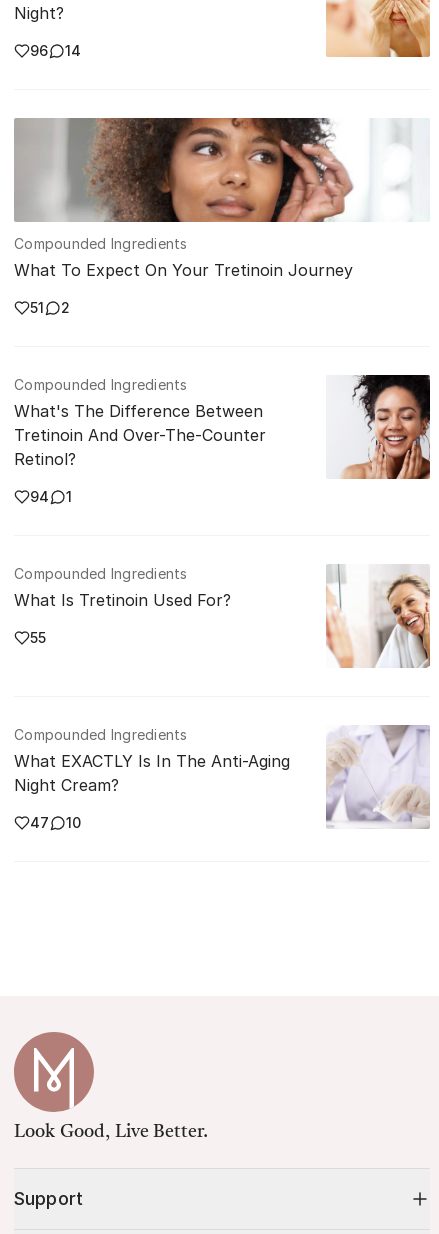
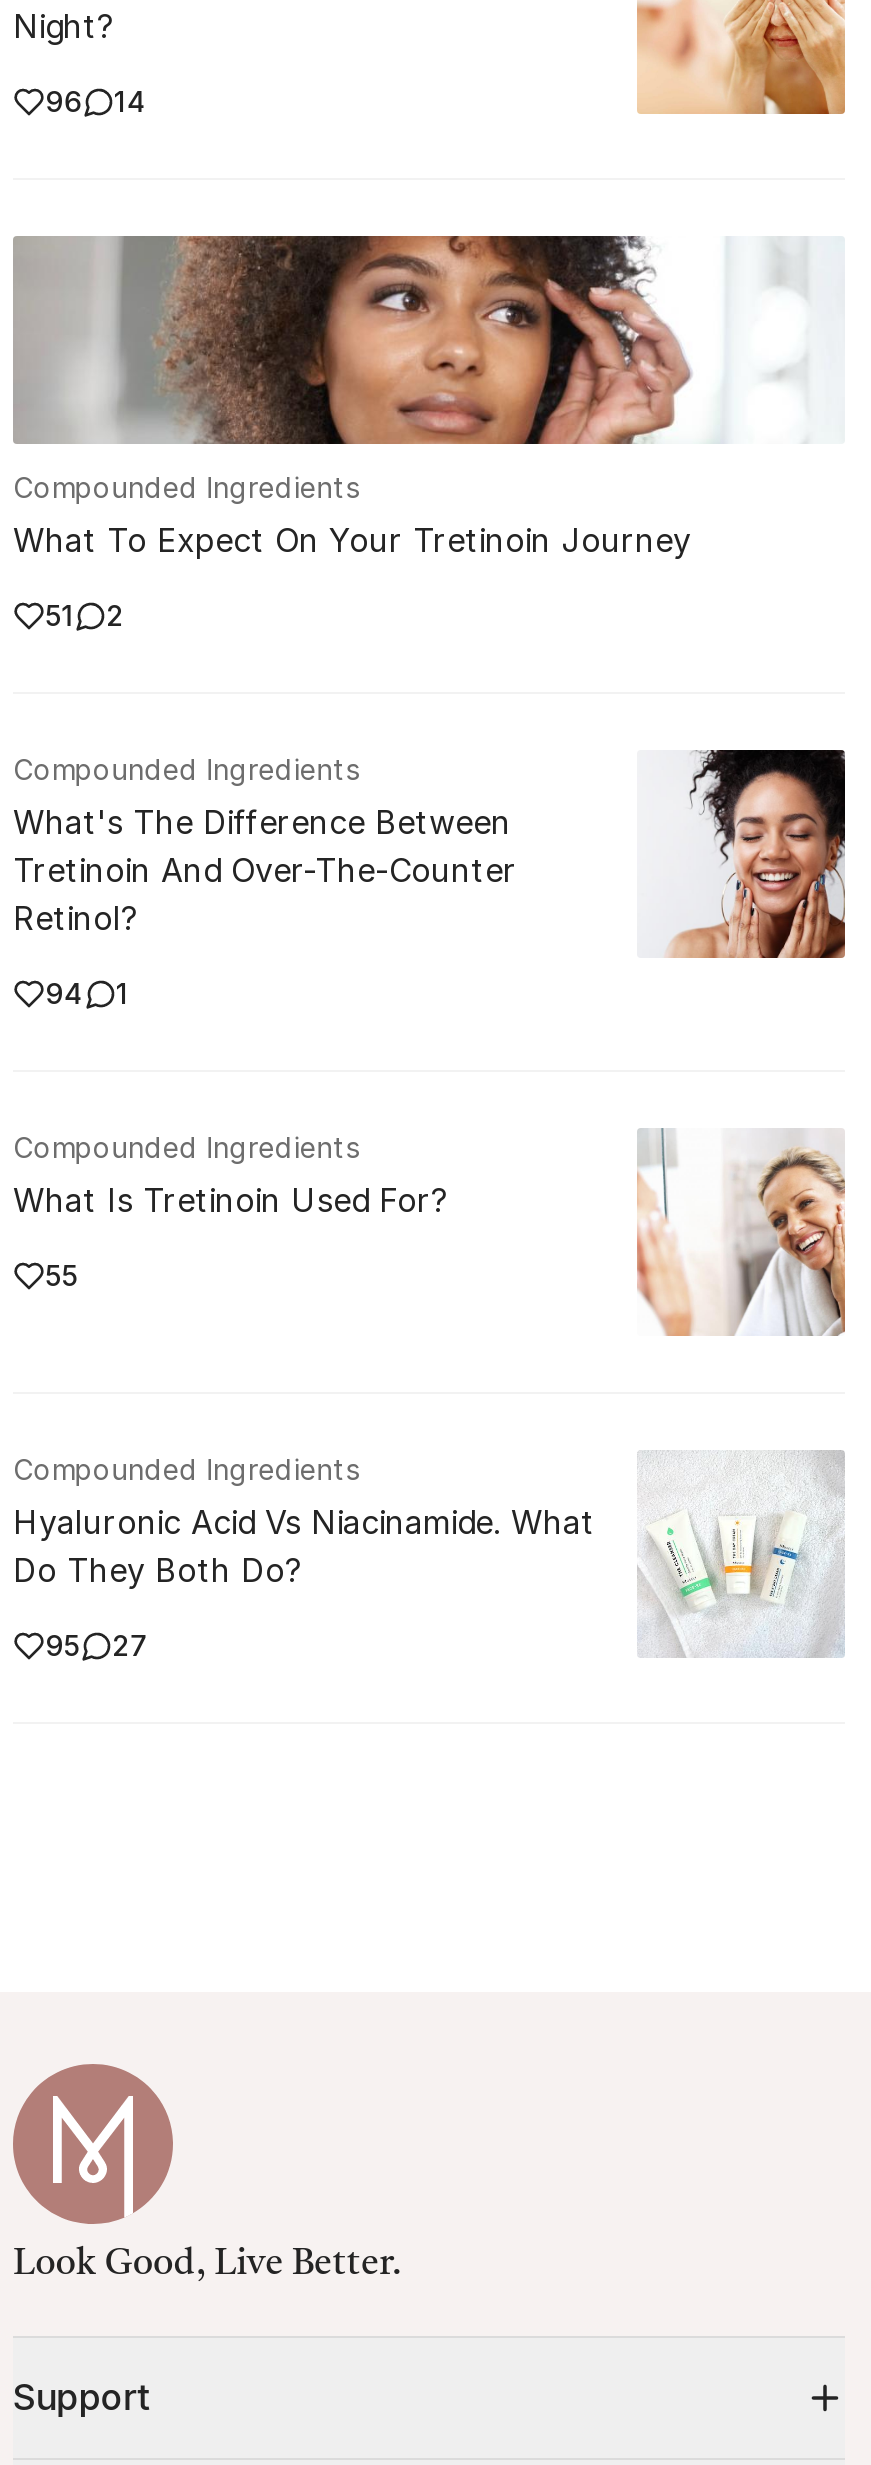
- [image]
- What EXACTLY Is In The Anti-Aging
- Night Cream?
+ [image]
+ Hyaluronic Acid Vs Niacinamide. What
+ Do They Both Do?

- 47
- 10
+ 95
+ 27
